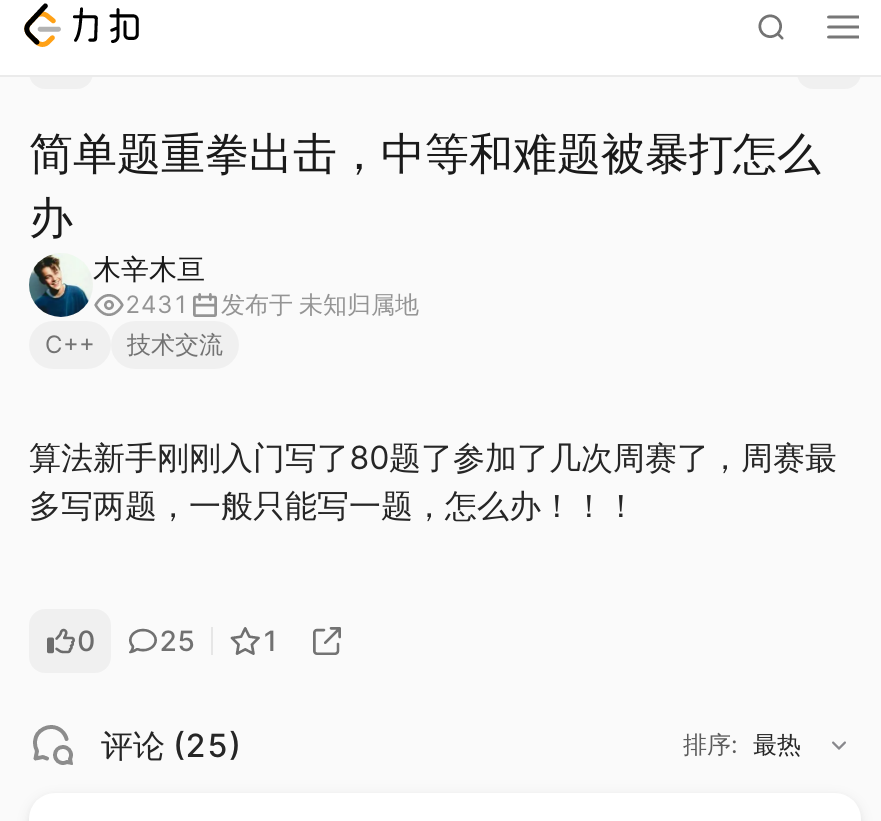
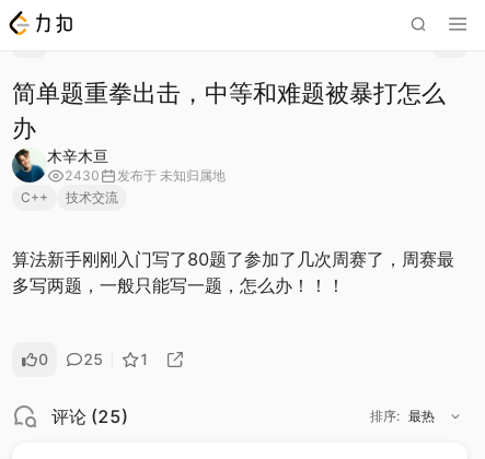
- 2431 发布于未知归属地
+ 2430 发布于未知归属地
